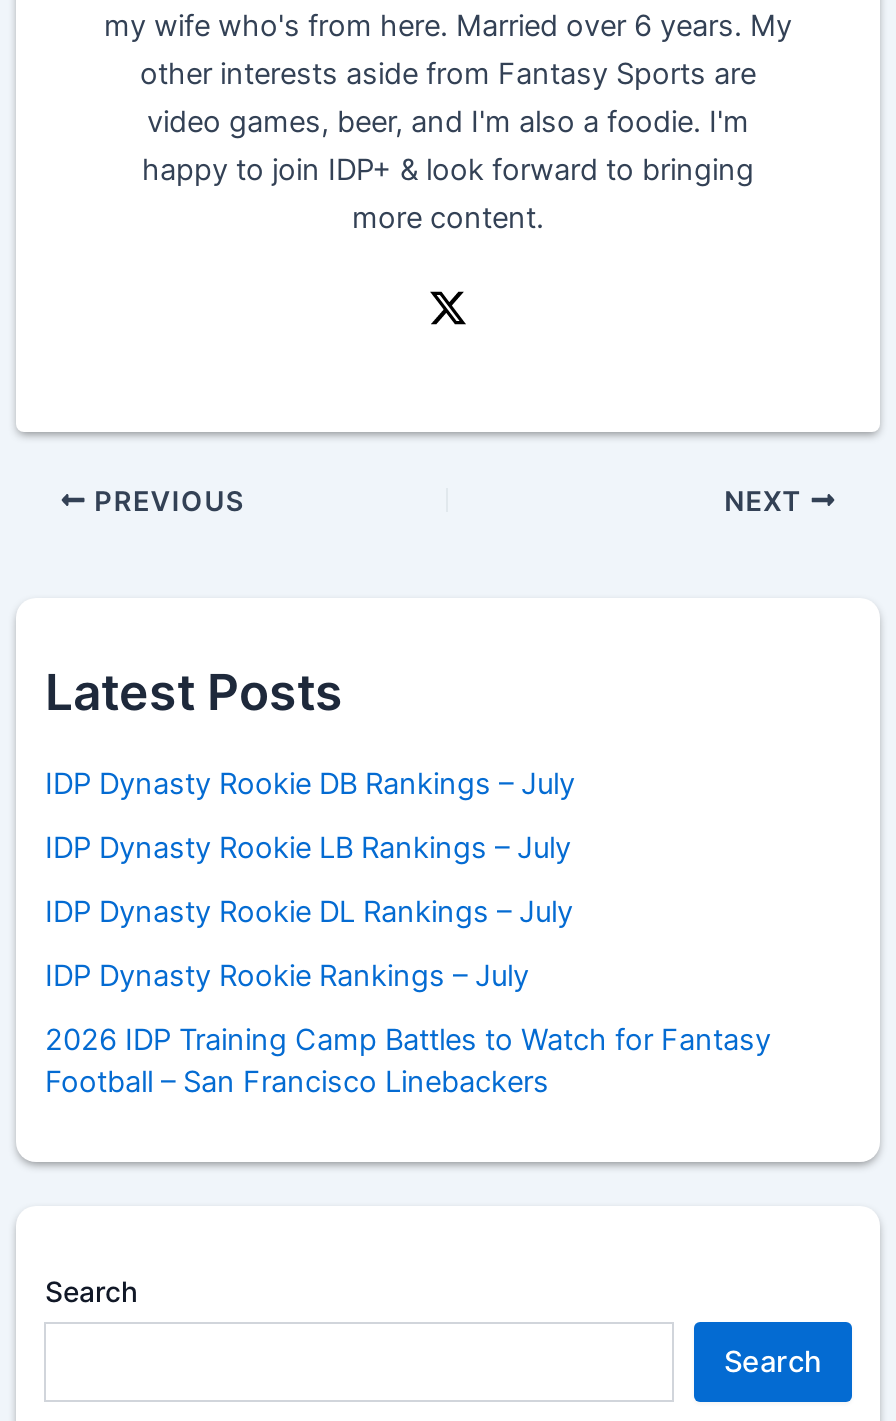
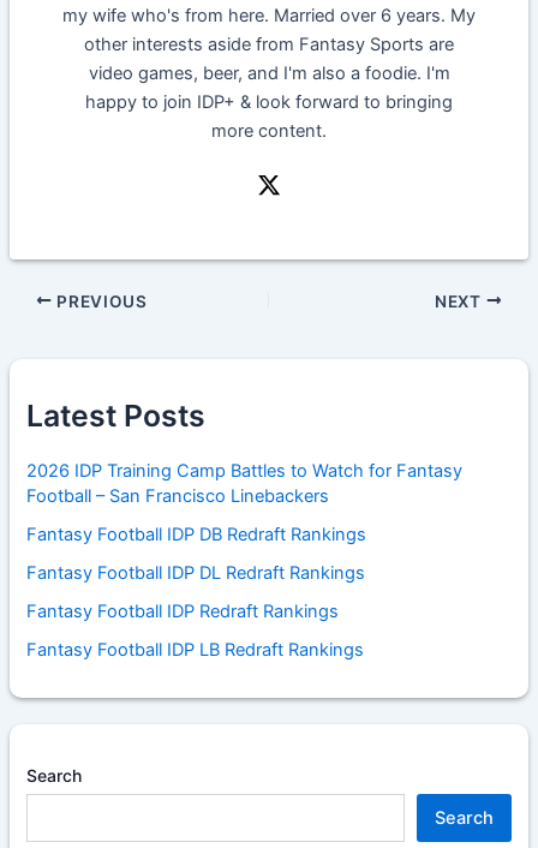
- IDP Dynasty Rookie DB Rankings – July
- IDP Dynasty Rookie LB Rankings – July
- IDP Dynasty Rookie DL Rankings – July
- IDP Dynasty Rookie Rankings – July

moved up: 2026 IDP Training Camp Battles to Watch for Fantasy | Football – San Francisco Linebackers

+ Fantasy Football IDP DB Redraft Rankings
+ Fantasy Football IDP DL Redraft Rankings
+ Fantasy Football IDP Redraft Rankings
+ Fantasy Football IDP LB Redraft Rankings
